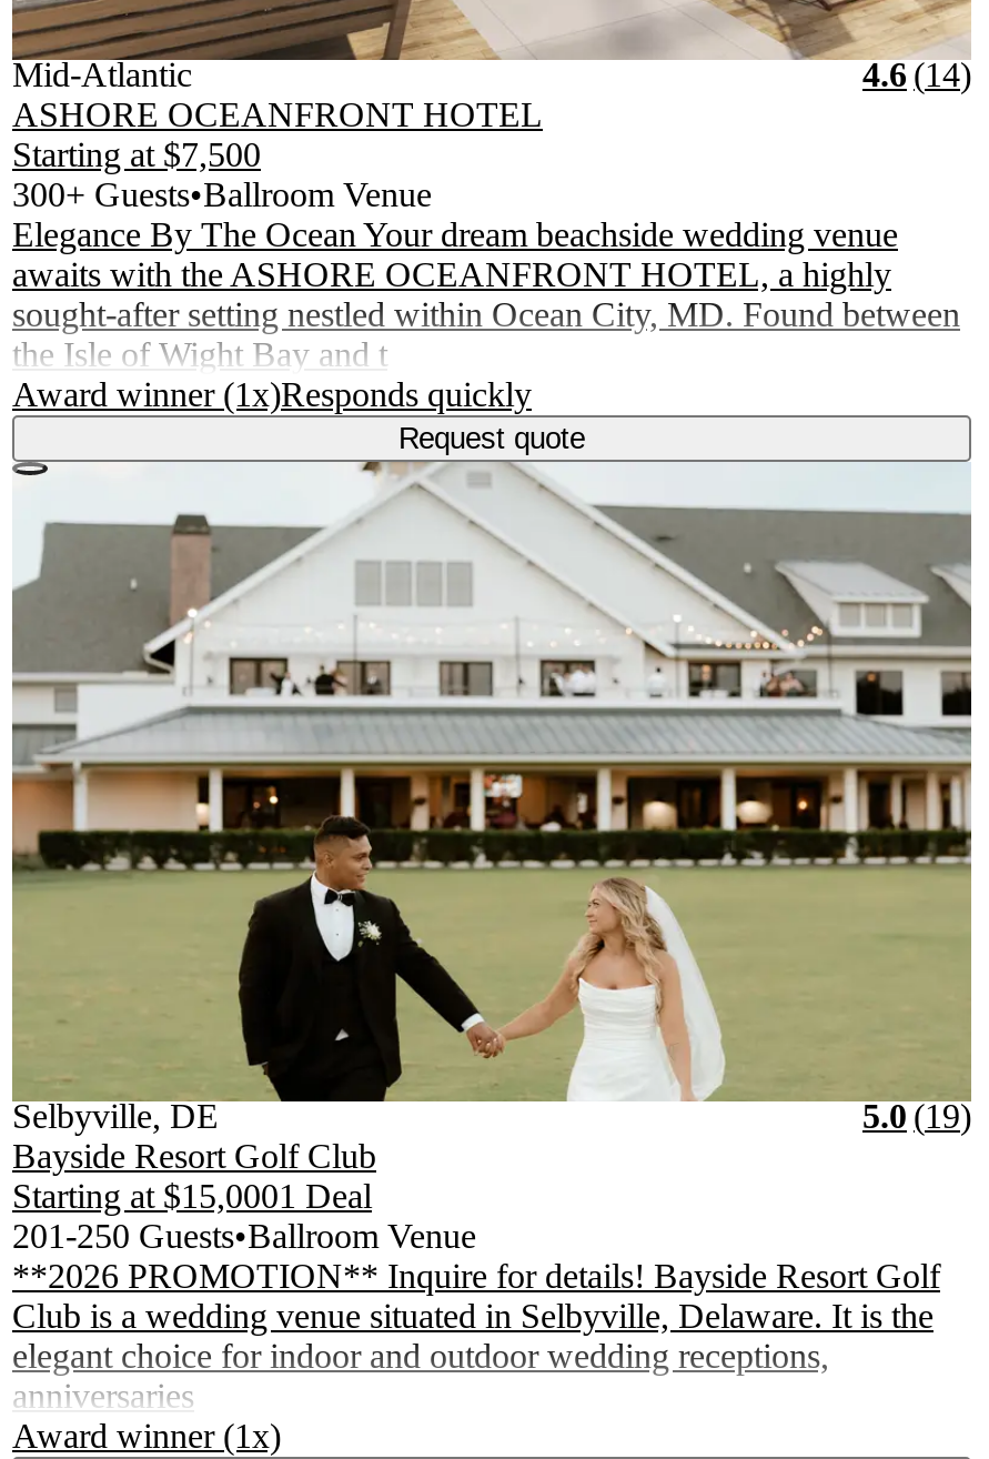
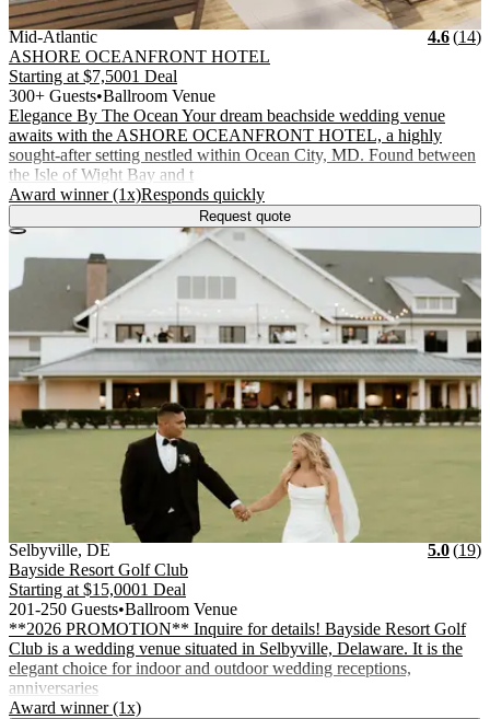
- Starting at $7,500
+ Starting at $7,5001 Deal
